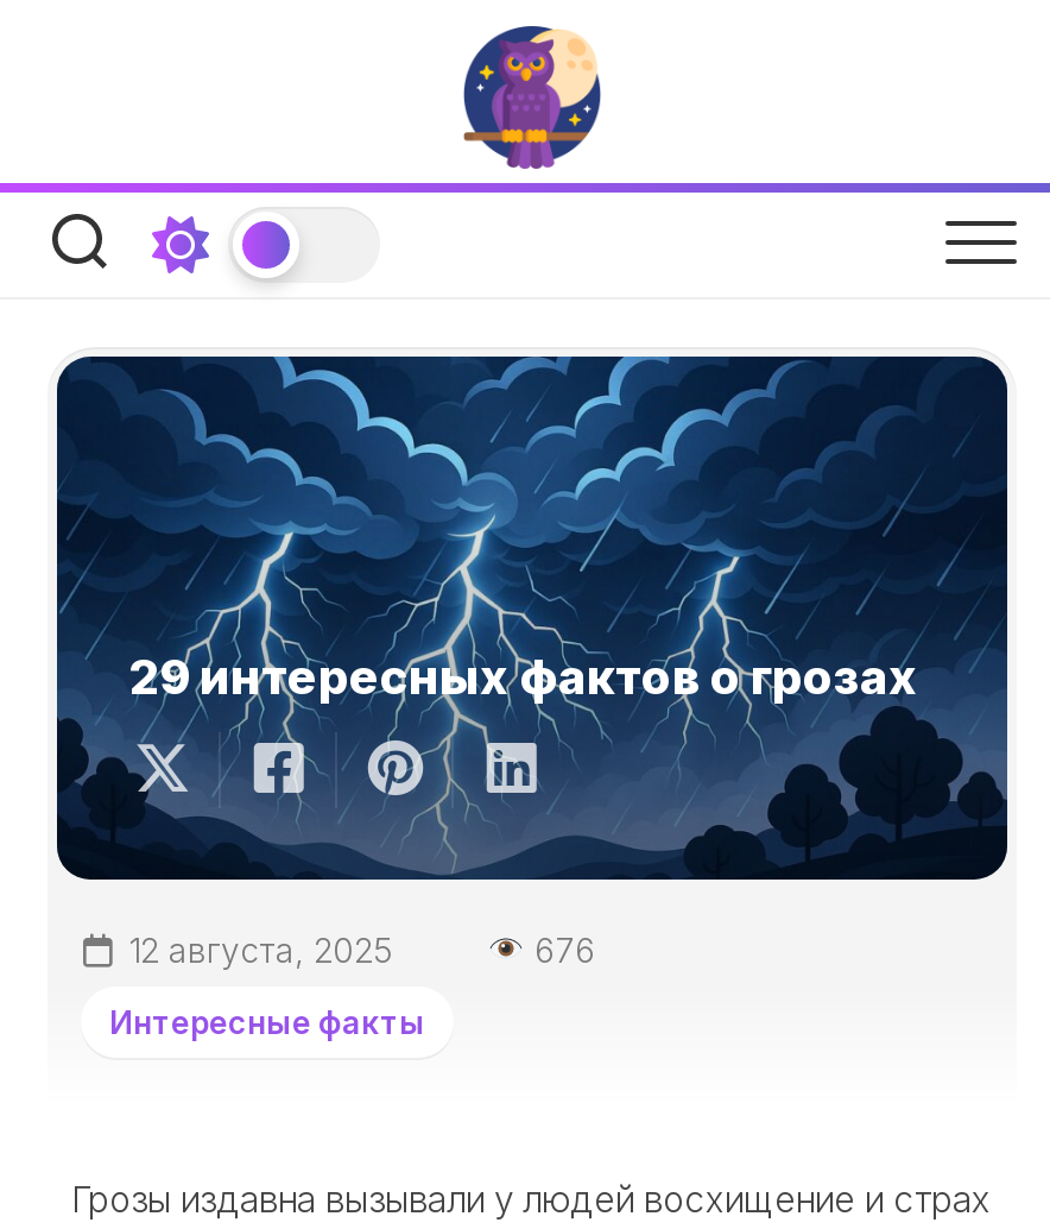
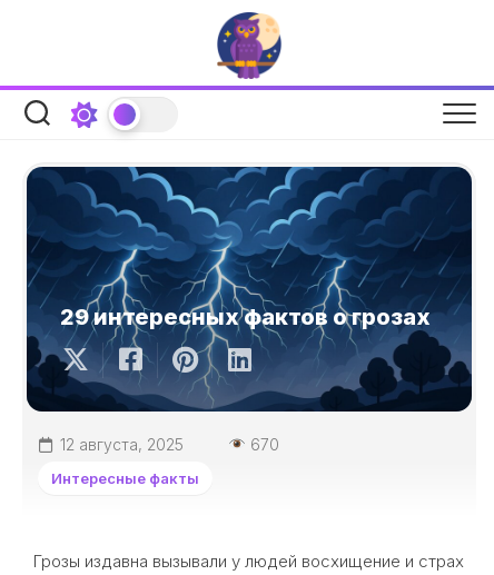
- 676
+ 670
